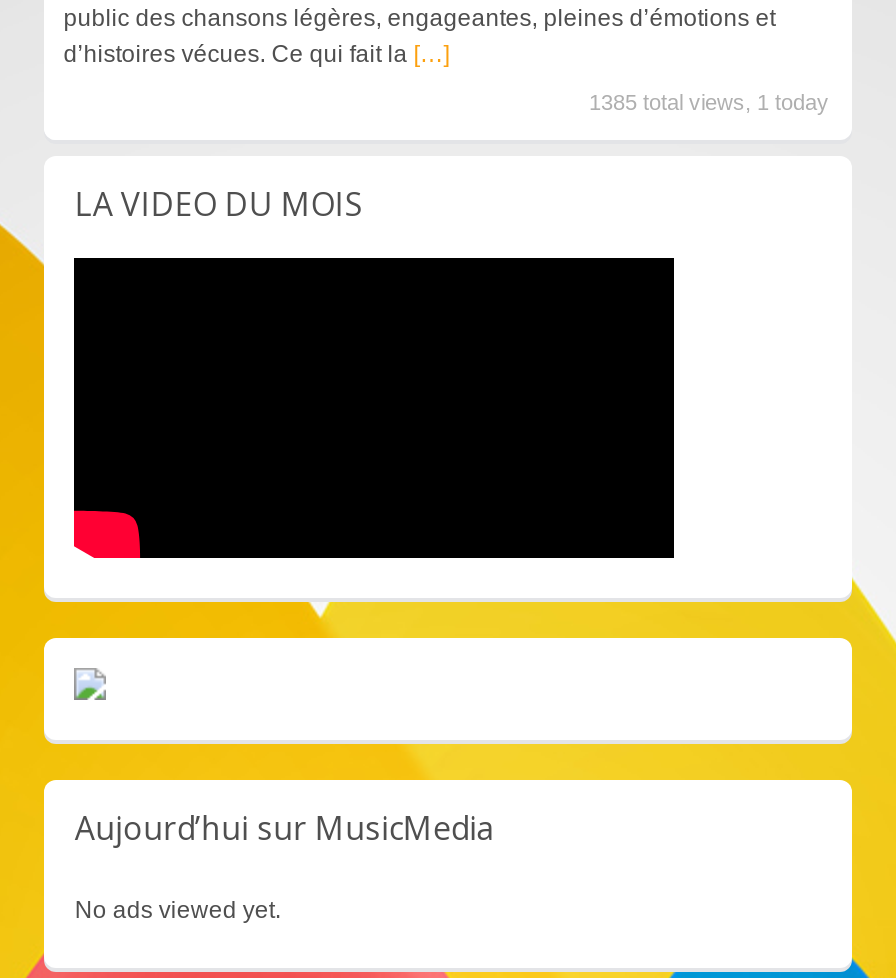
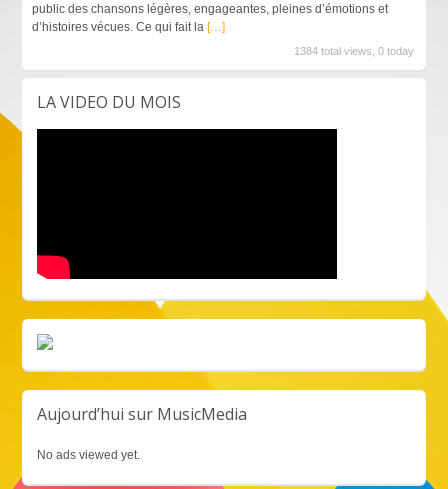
- 1385 total views, 1 today
+ 1384 total views, 0 today
